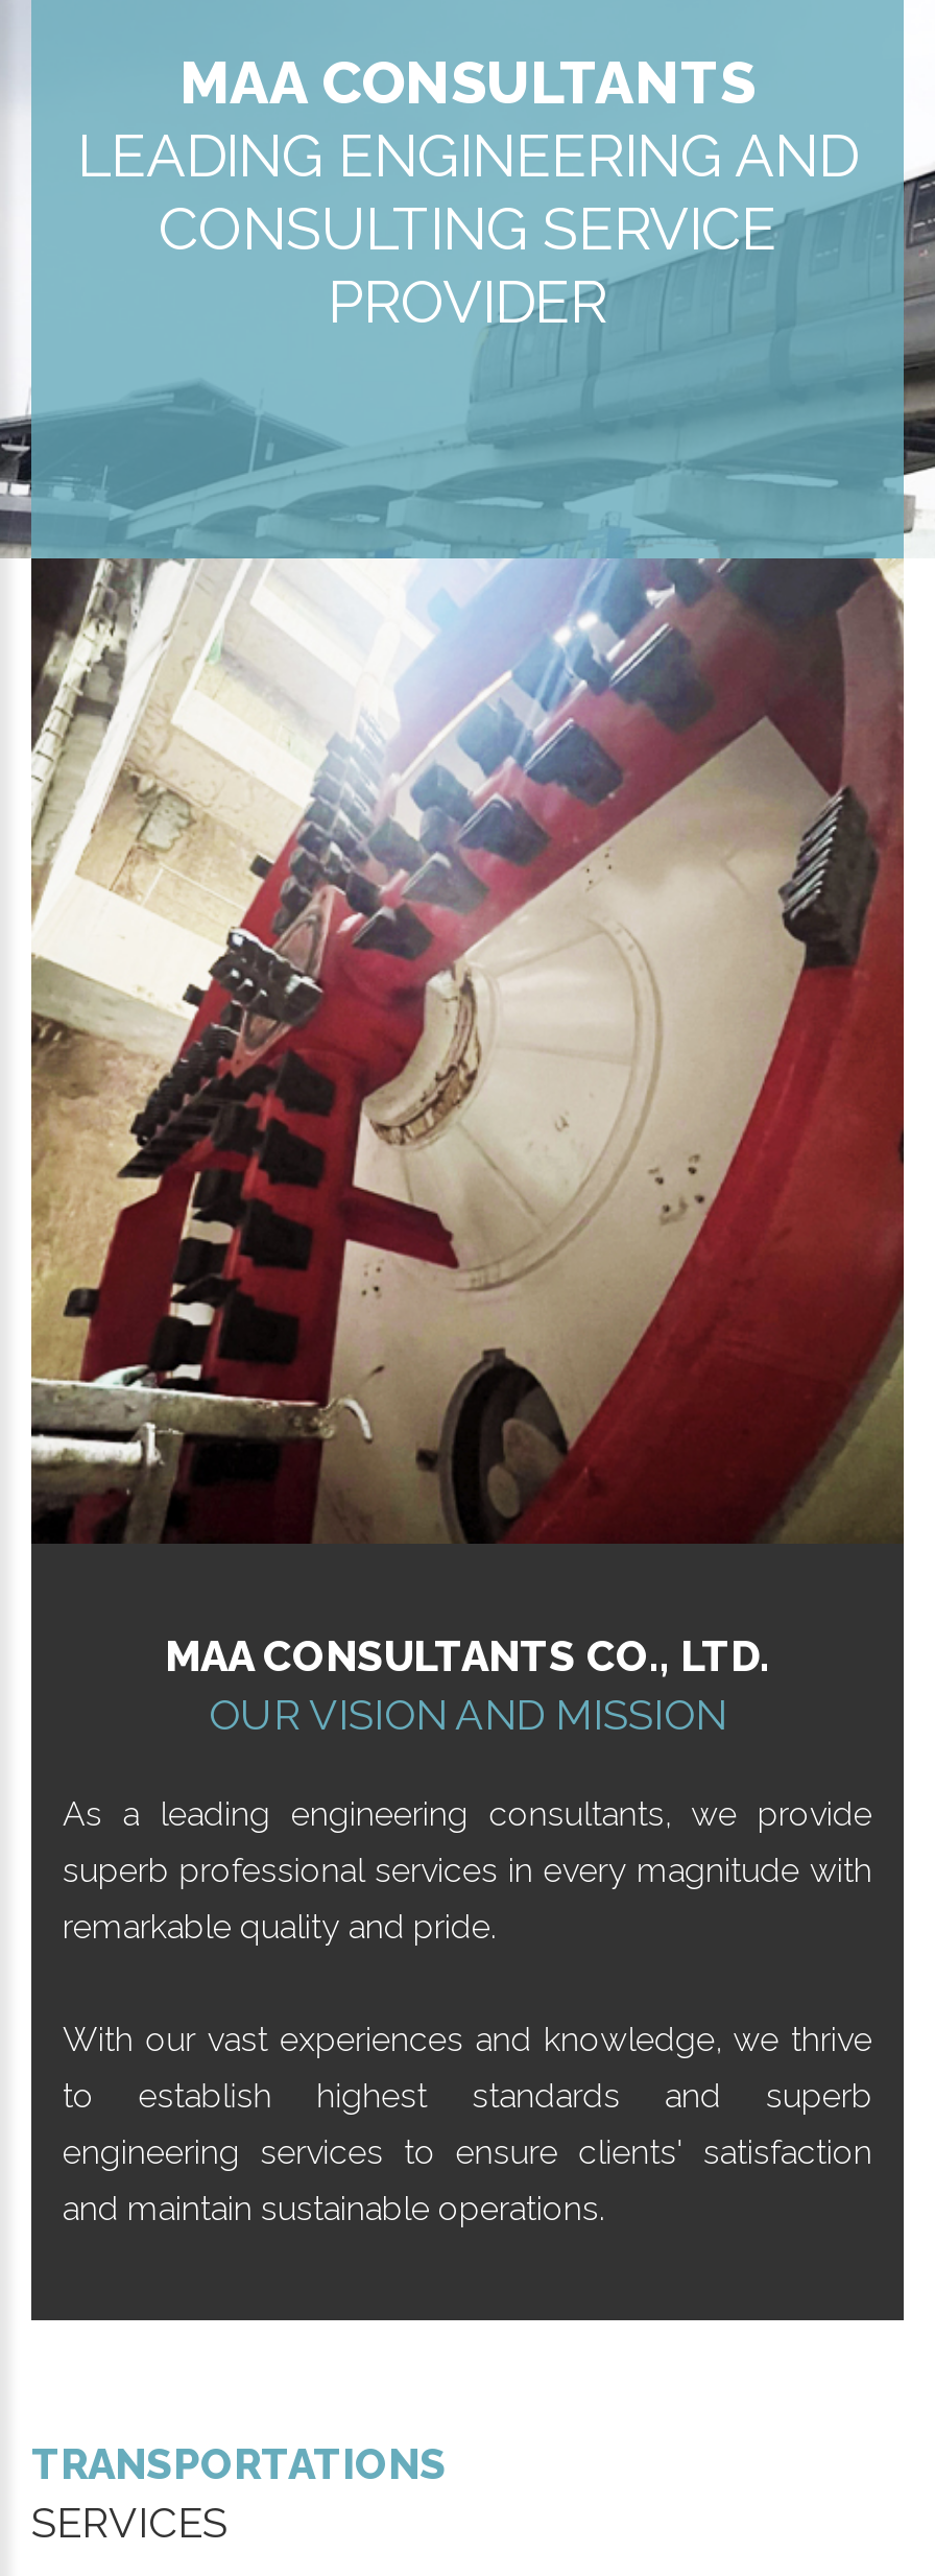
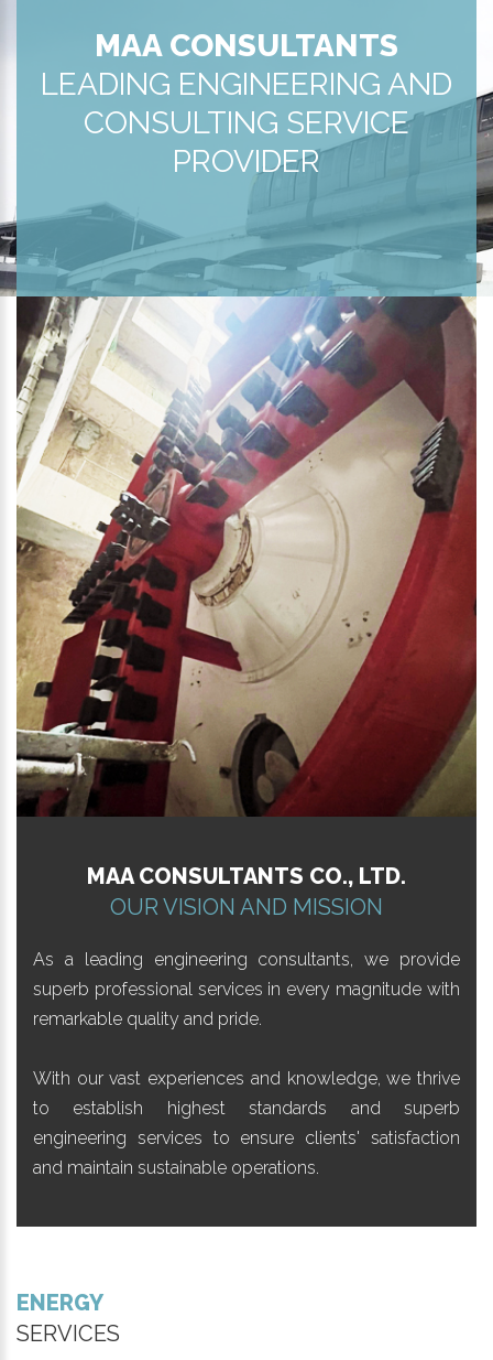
- TRANSPORTATIONS
+ ENERGY
